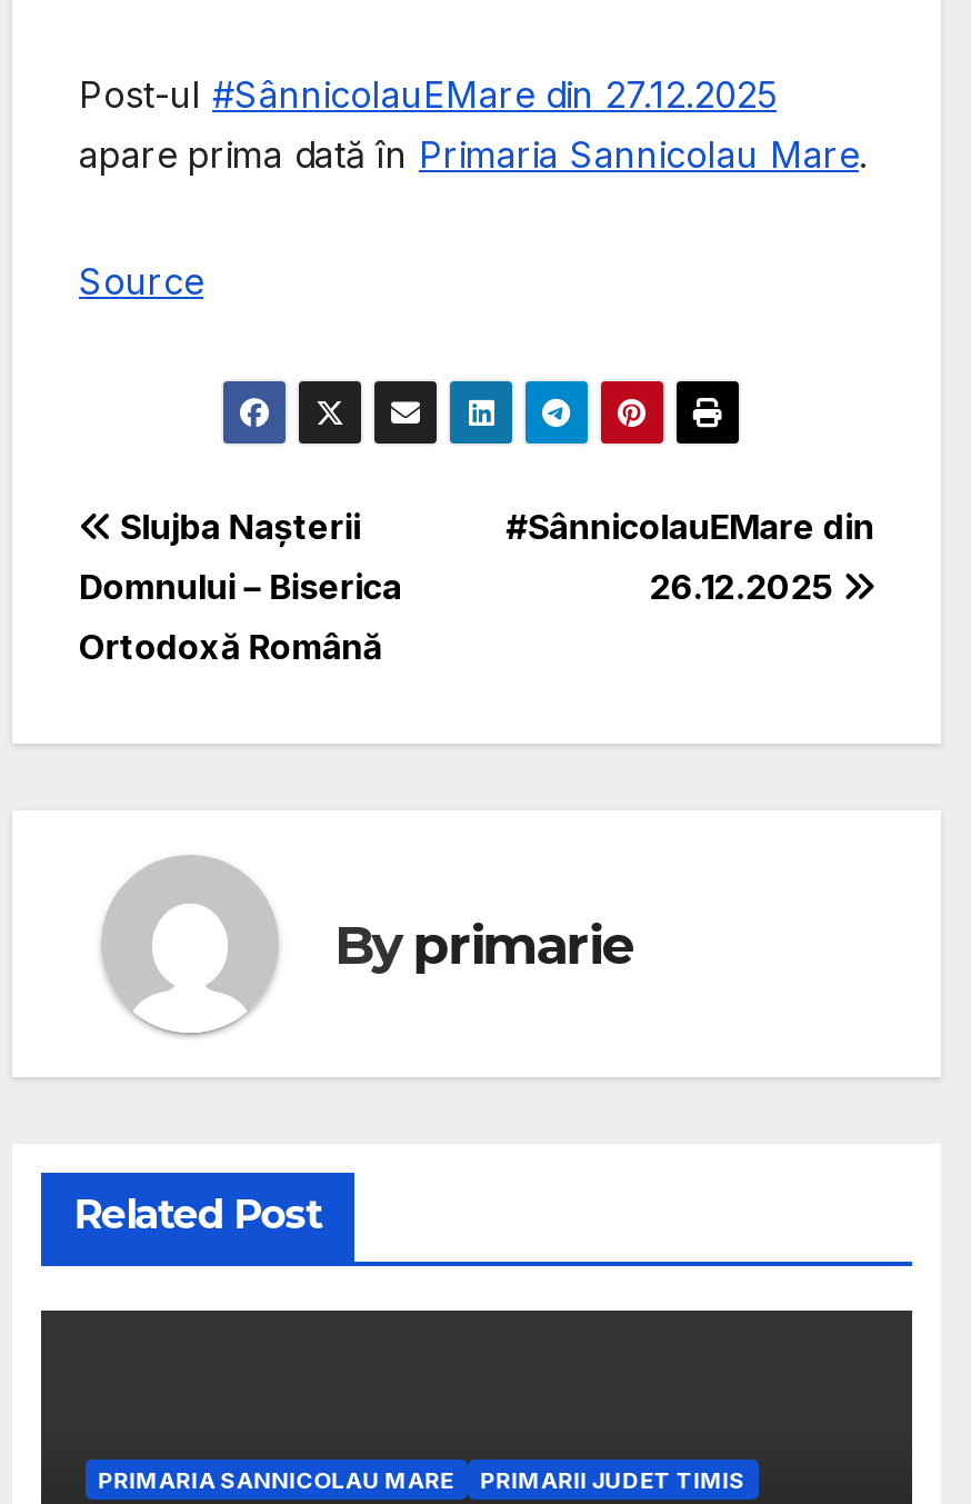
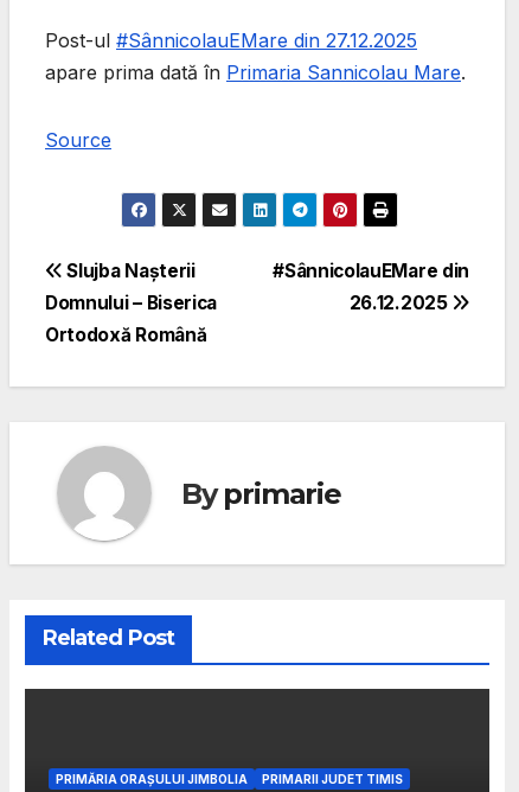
- PRIMARIA SANNICOLAU MARE
+ PRIMĂRIA ORAȘULUI JIMBOLIA
